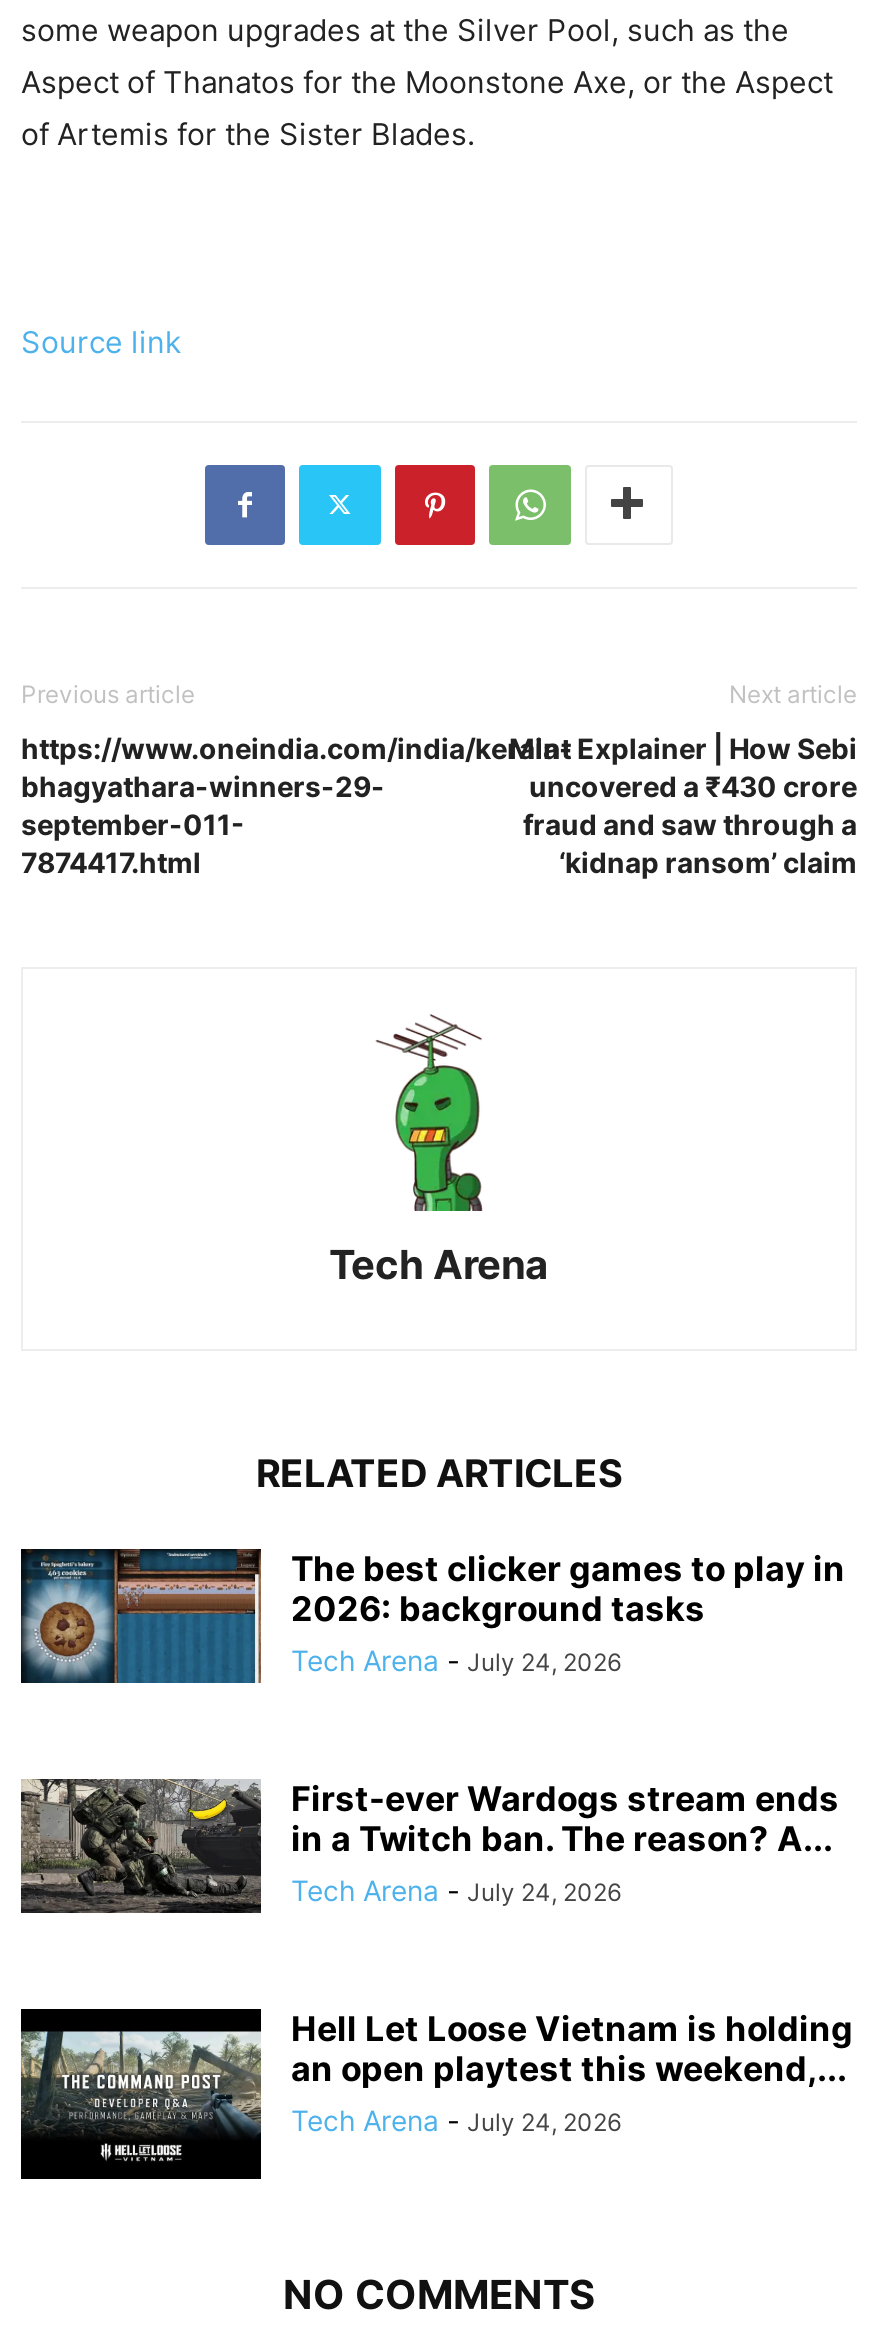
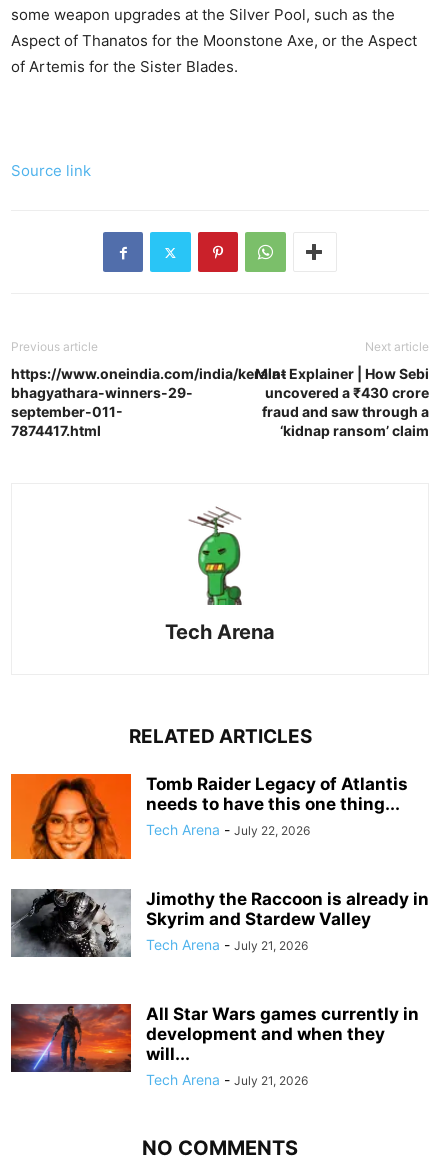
- [image]
- The best clicker games to play in
- 2026: background tasks
- Tech Arena - July 24, 2026
+ [image]
+ Tomb Raider Legacy of Atlantis
+ needs to have this one thing...
+ Tech Arena - July 22, 2026

- [image]
- First-ever Wardogs stream ends
- in a Twitch ban. The reason? A...
- Tech Arena - July 24, 2026
+ [image]
+ Jimothy the Raccoon is already in
+ Skyrim and Stardew Valley
+ Tech Arena - July 21, 2026

- [image]
- Hell Let Loose Vietnam is holding
- an open playtest this weekend,...
- Tech Arena - July 24, 2026
+ [image]
+ All Star Wars games currently in
+ development and when they
+ will...
+ Tech Arena - July 21, 2026
